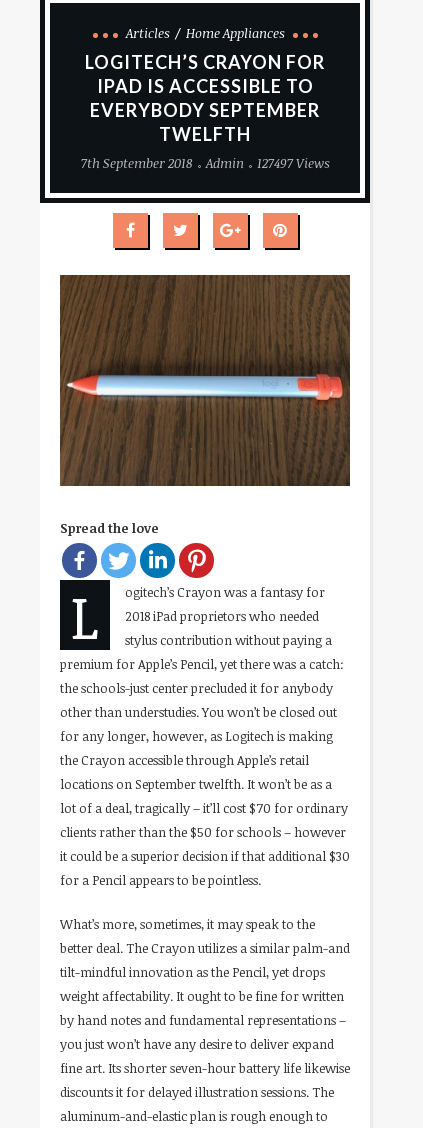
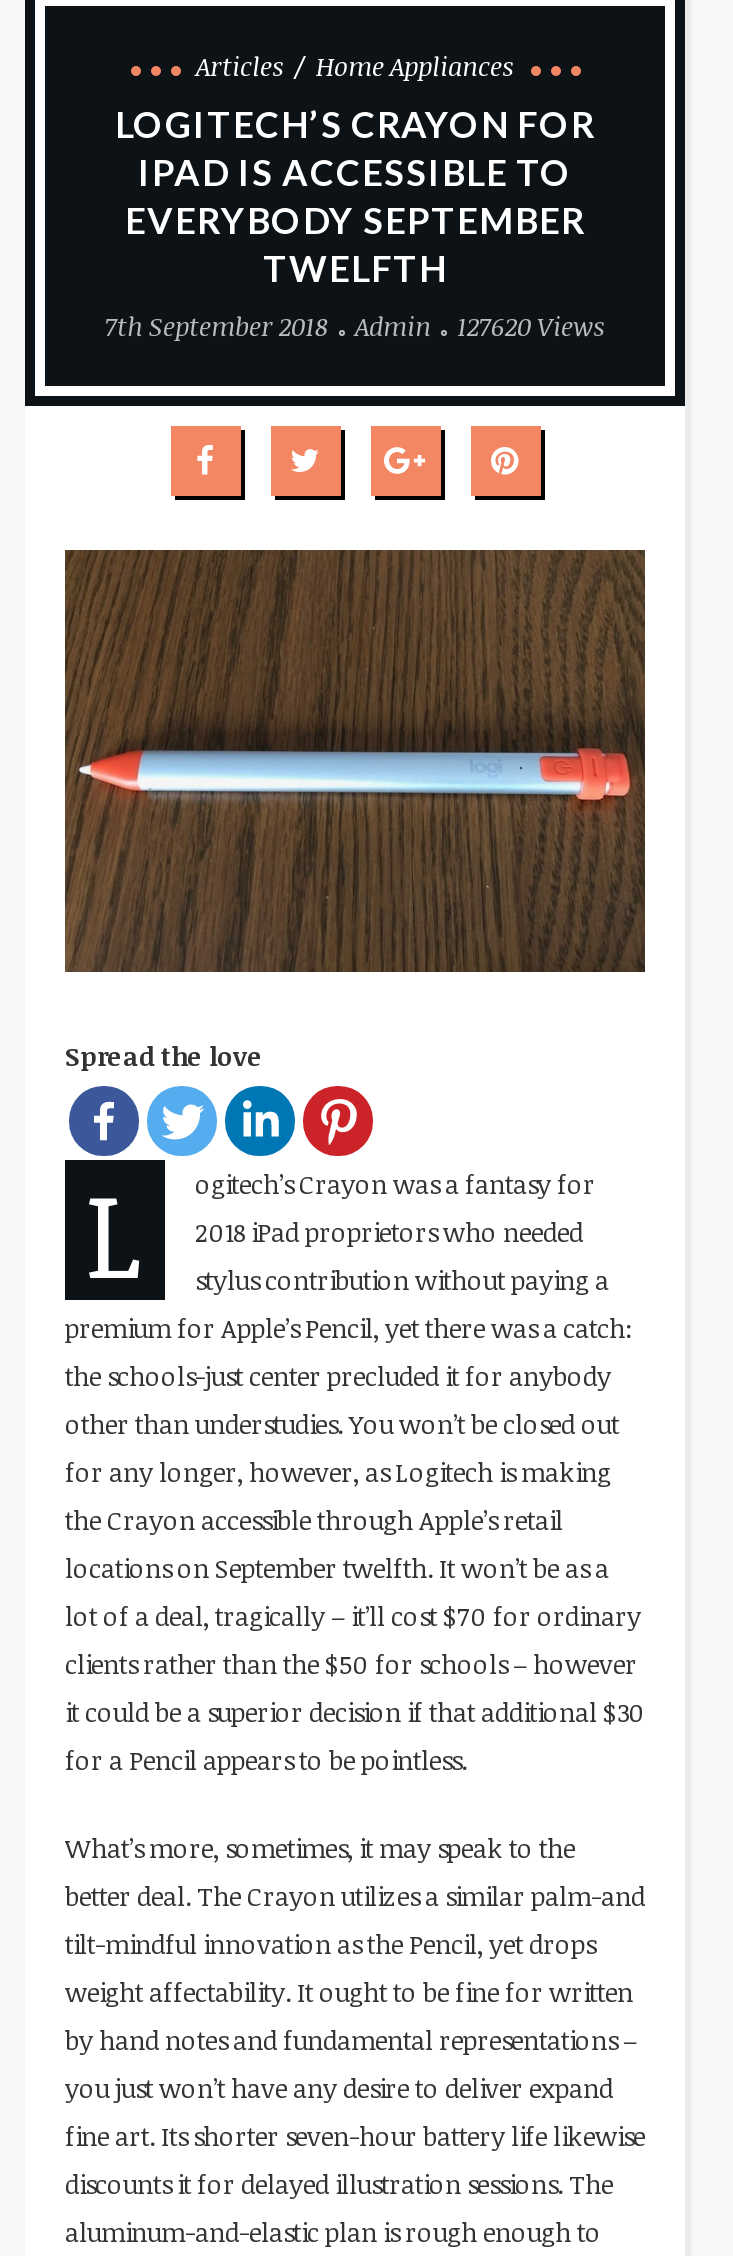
- 7th September 2018 Admin 127497 Views
+ 7th September 2018 Admin 127620 Views
